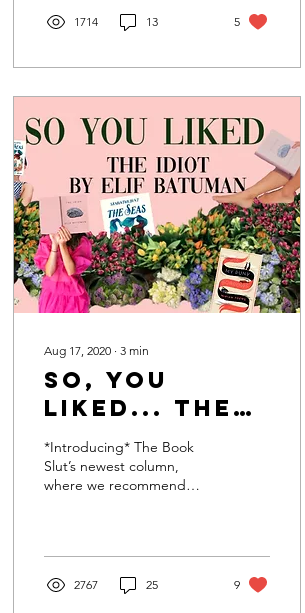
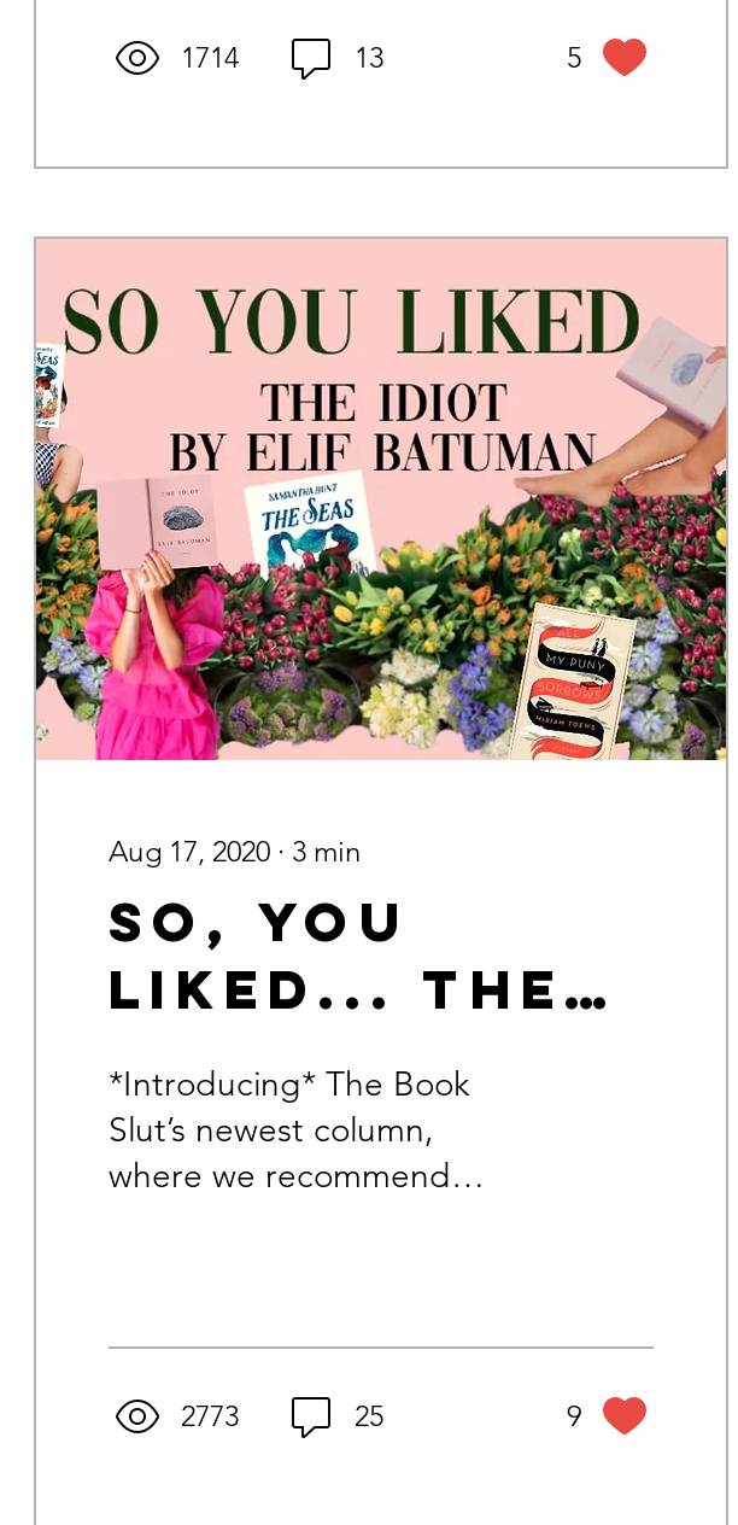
- 2767
+ 2773
